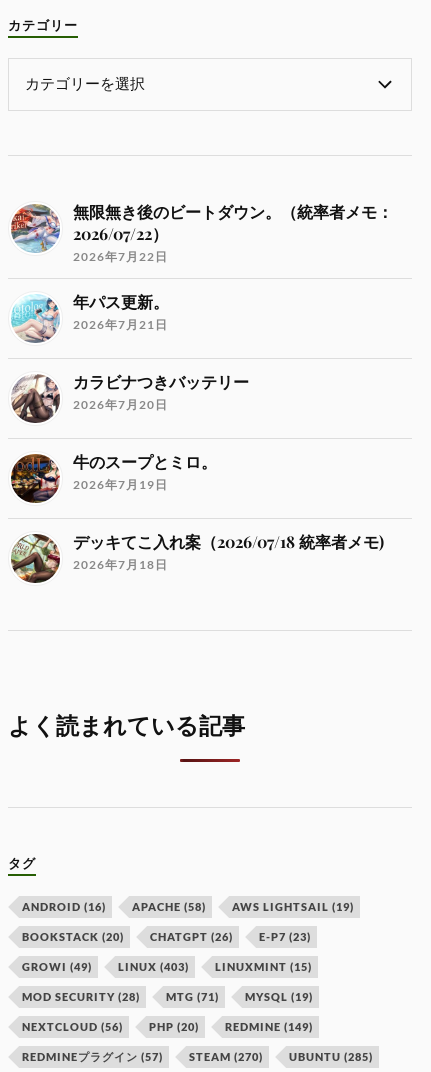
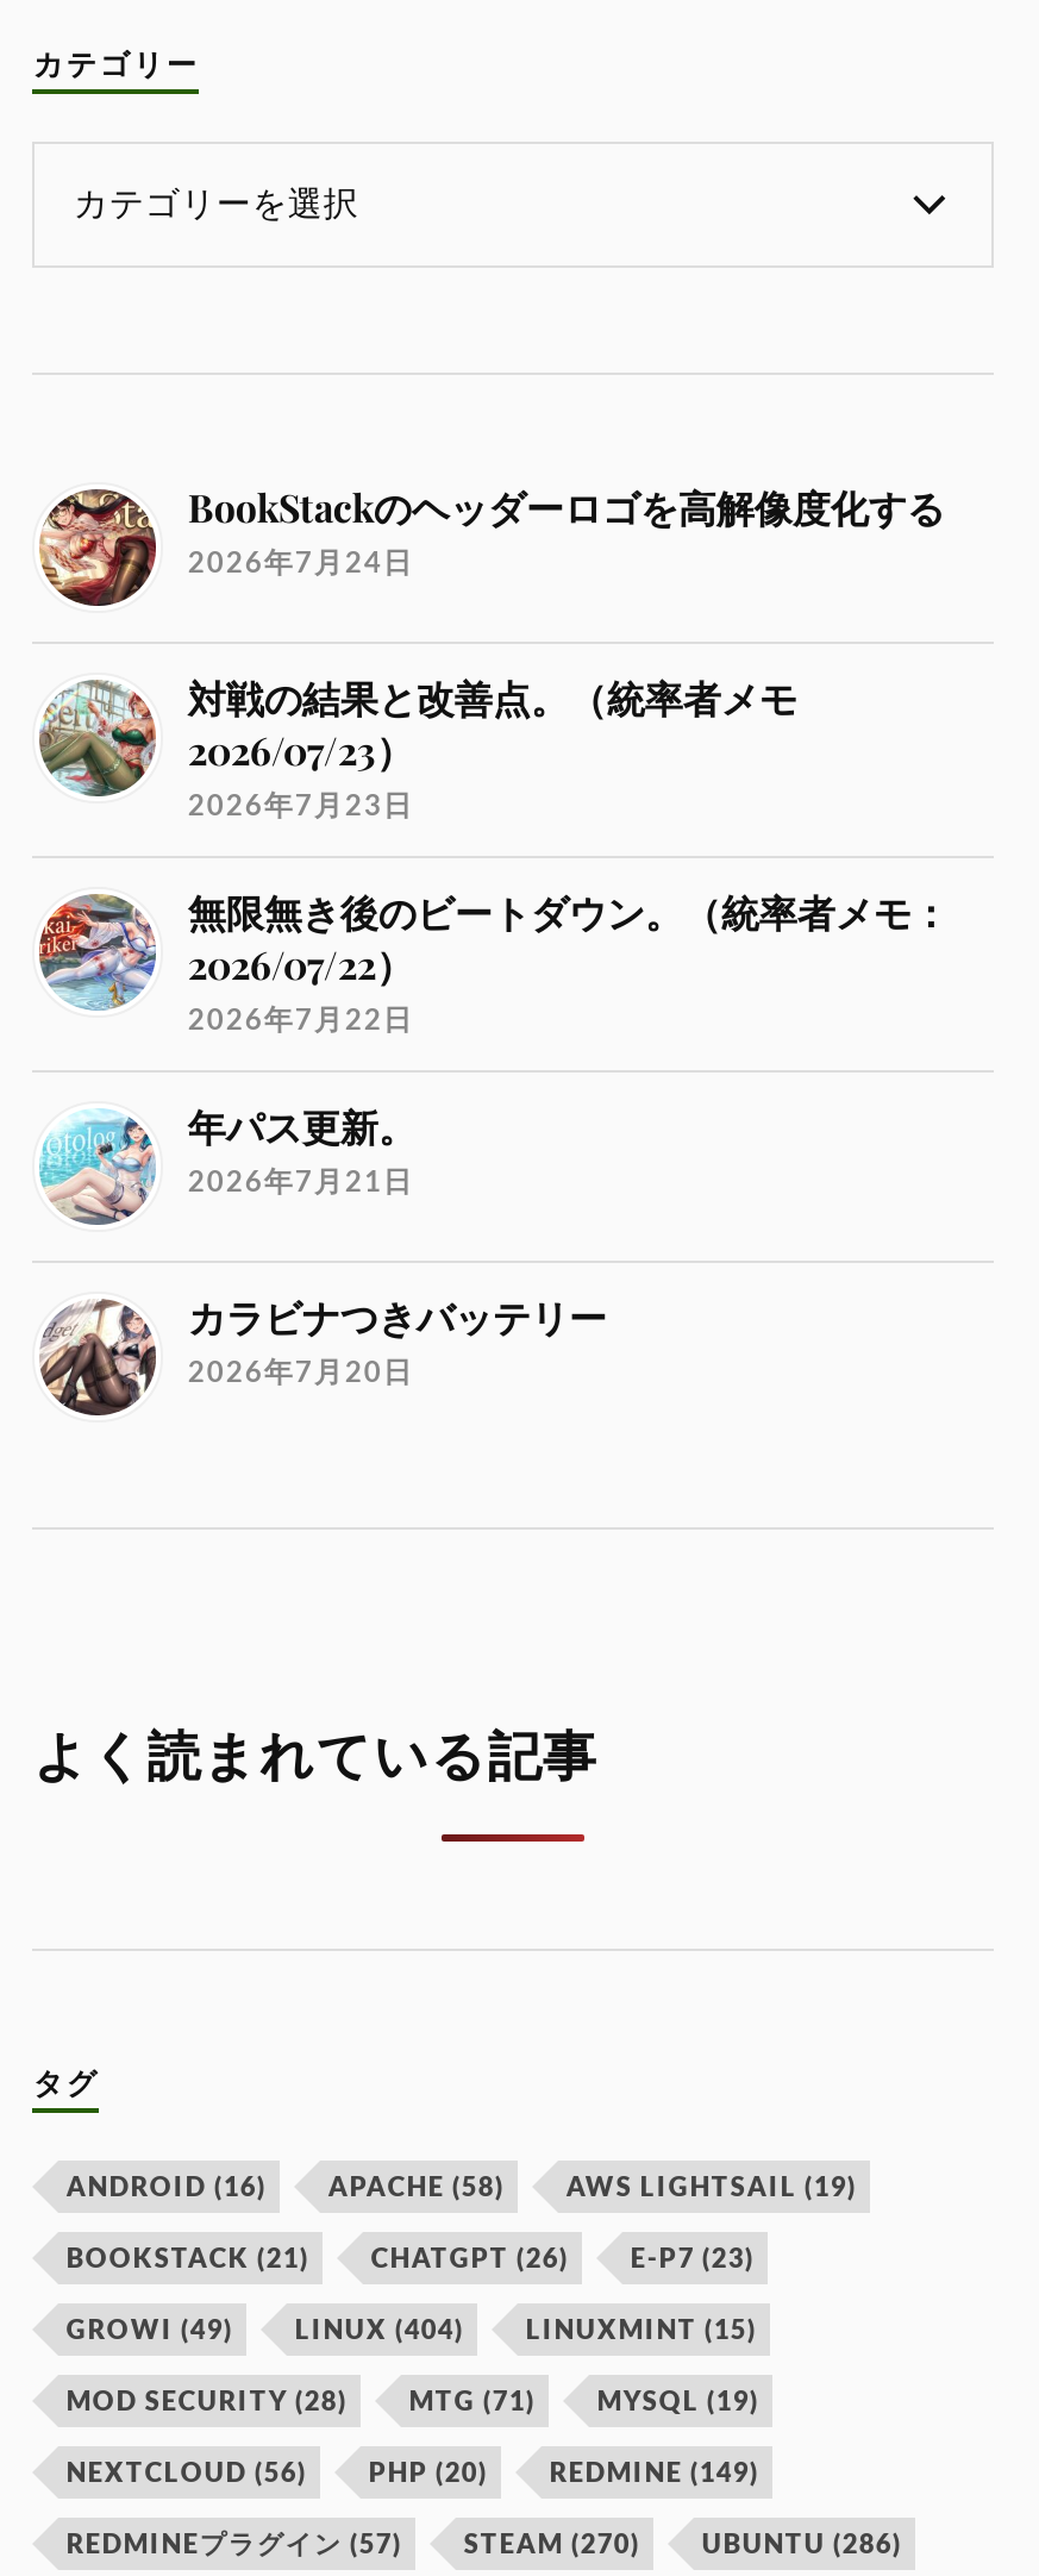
+ [image]

+ [image]
+ BookStackのヘッダーロゴを高解像度化する
+ 2026年7月24日
+ 対戦の結果と改善点。（統率者メモ
+ 2026/07/23）
+ 2026年7月23日

moved down: [image] | 無限無き後のビートダウン。（統率者メモ： | 2026/07/22） | 2026年7月22日 | 年パス更新。 | 2026年7月21日 | カラビナつきバッテリー | 2026年7月20日

- [image]
- 牛のスープとミロ。
- 2026年7月19日
- デッキてこ入れ案（2026/07/18 統率者メモ)
- 2026年7月18日

- [image]

- BOOKSTACK (20) CHATGPT (26) E-P7 (23)
+ BOOKSTACK (21) CHATGPT (26) E-P7 (23)

- GROWI (49) LINUX (403) LINUXMINT (15)
+ GROWI (49) LINUX (404) LINUXMINT (15)

- REDMINEプラグイン(57) STEAM (270) UBUNTU (285)
+ REDMINEプラグイン(57) STEAM (270) UBUNTU (286)
